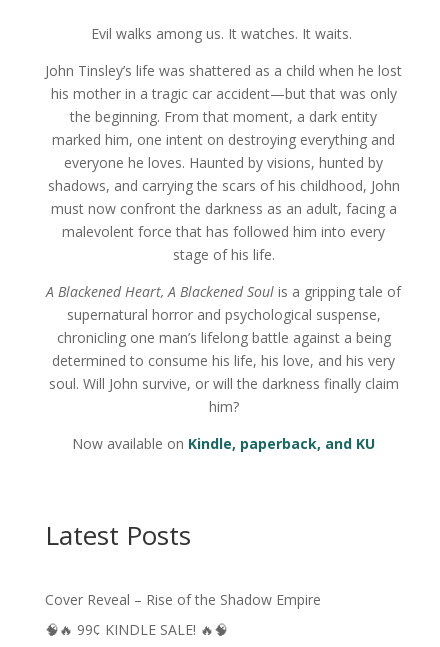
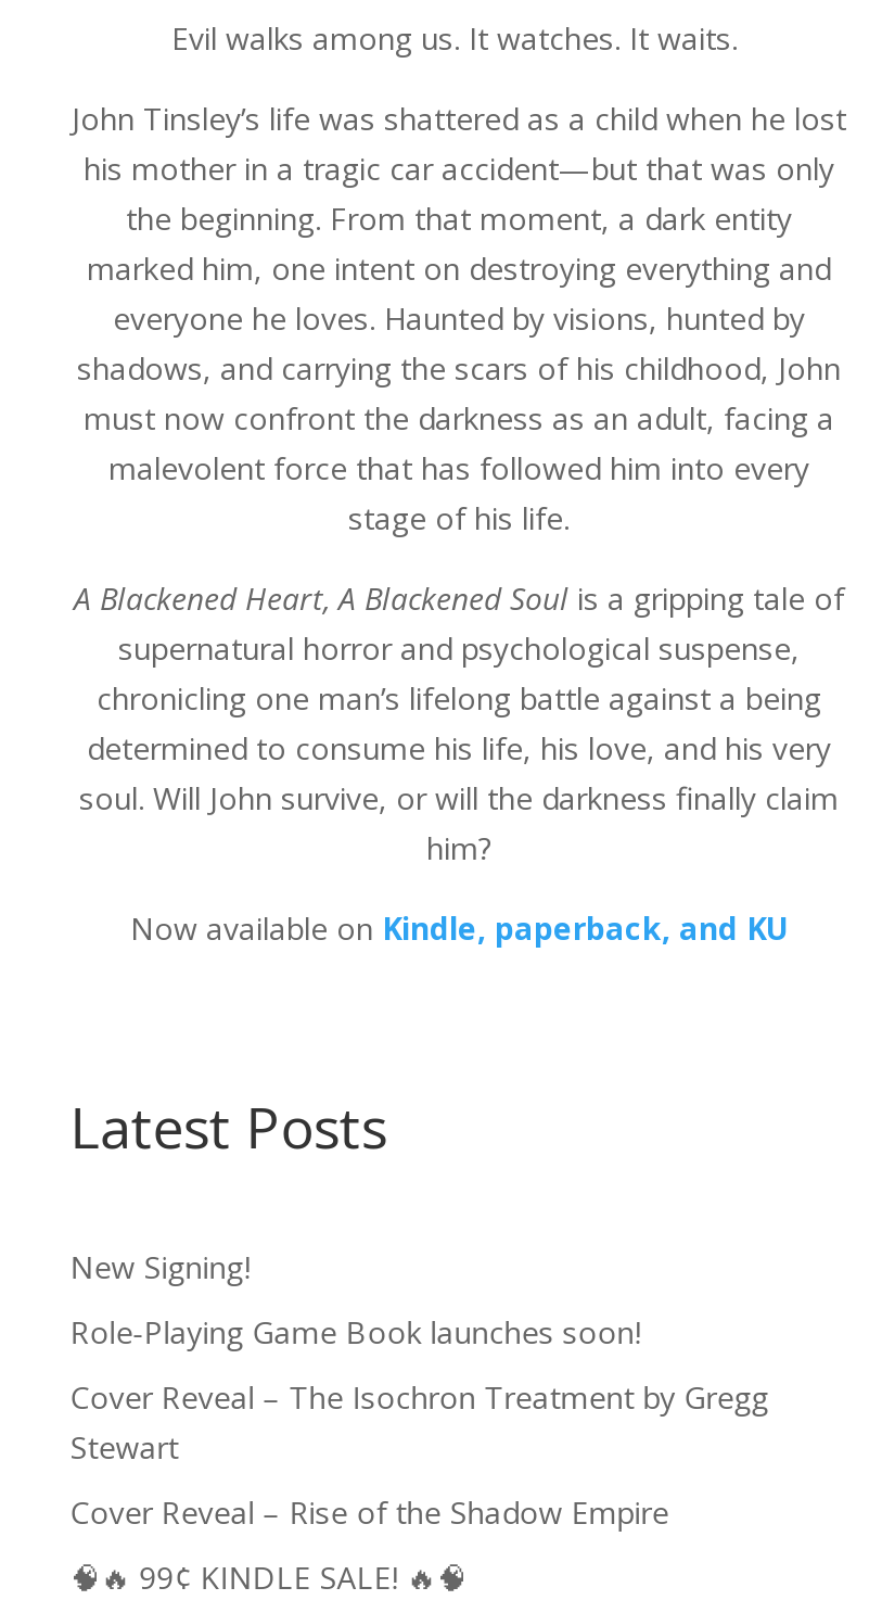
+ New Signing!
+ Role-Playing Game Book launches soon!
+ Cover Reveal – The Isochron Treatment by Gregg
+ Stewart
